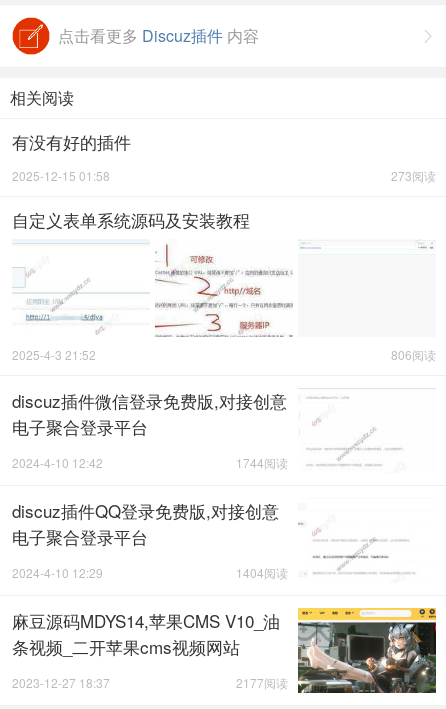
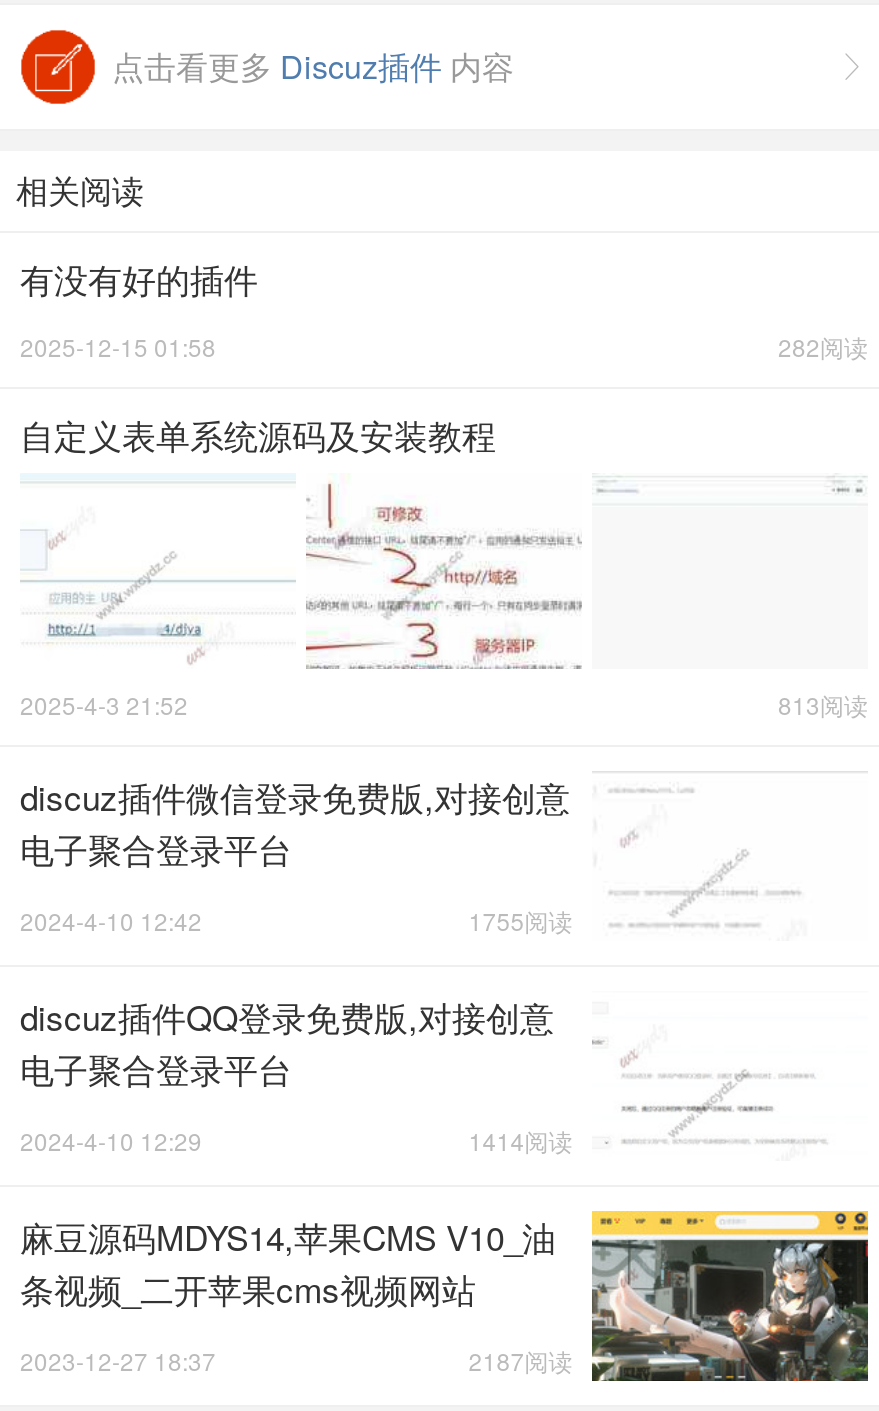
- 273阅读
+ 282阅读

- 806阅读
+ 813阅读

- 1744阅读
+ 1755阅读

- 1404阅读
+ 1414阅读

- 2177阅读
+ 2187阅读
